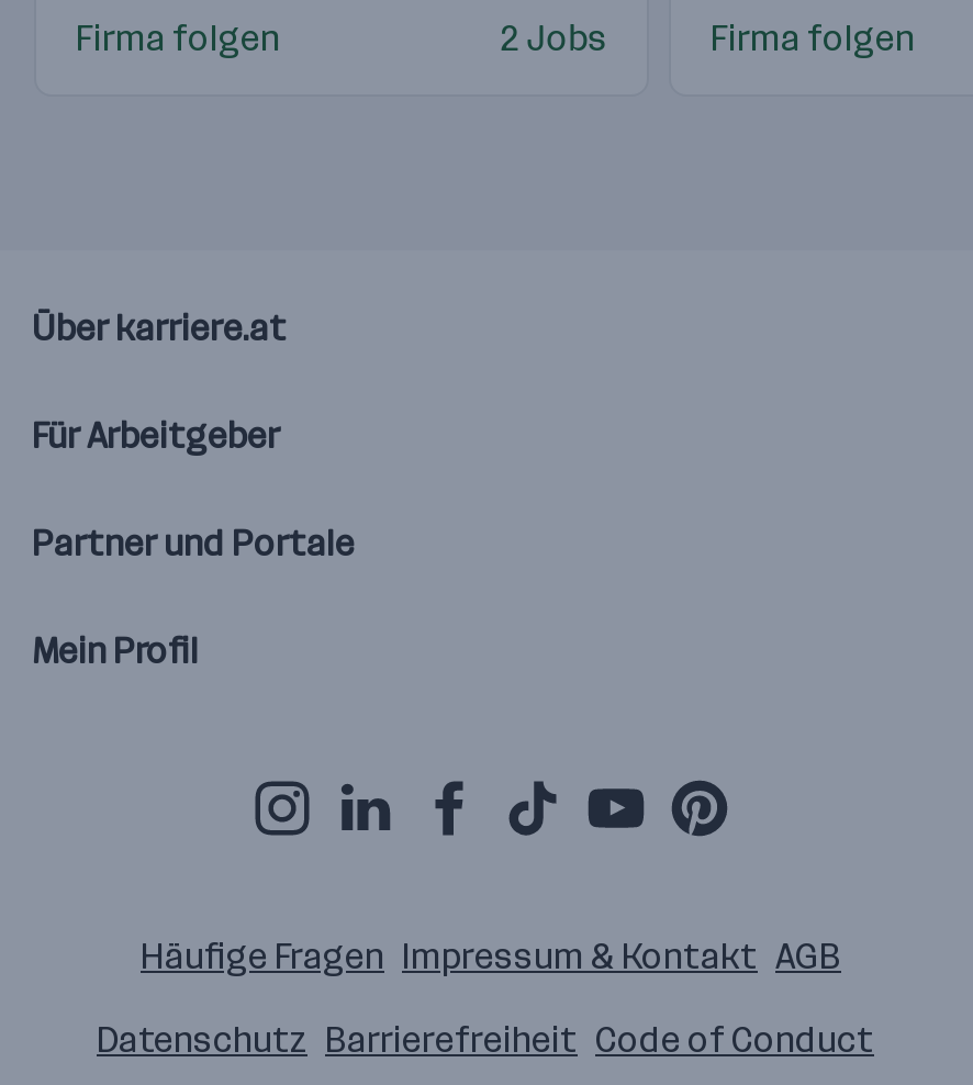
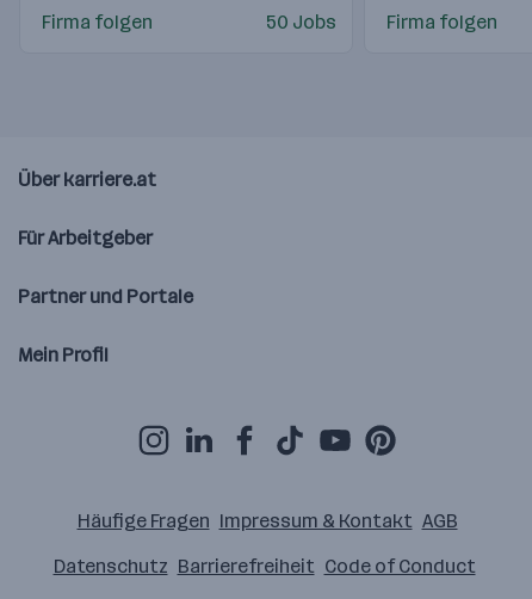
- 2 Jobs
+ 50 Jobs
